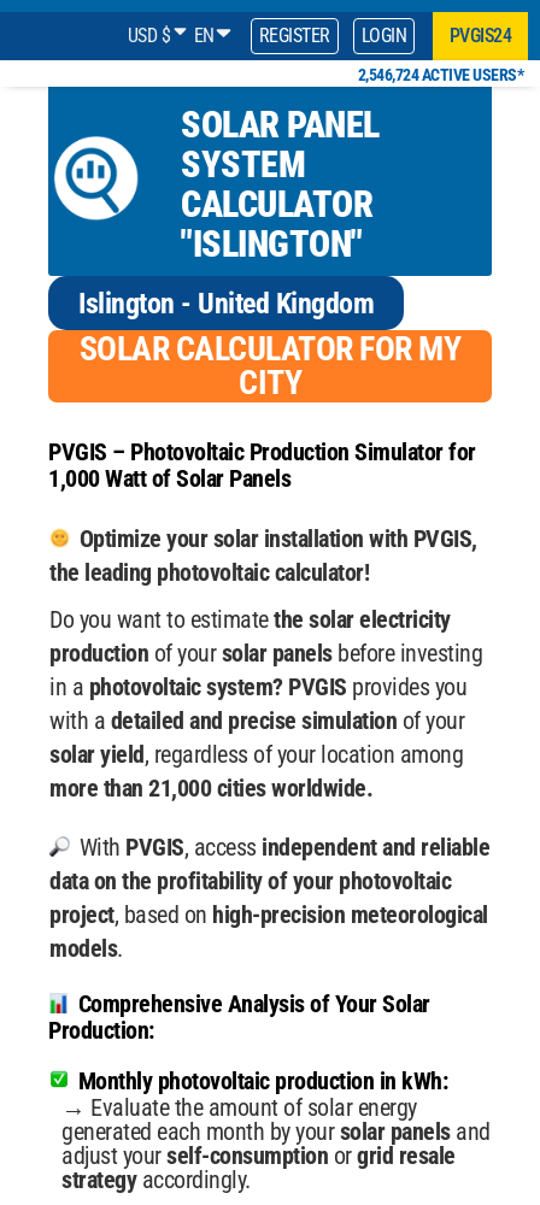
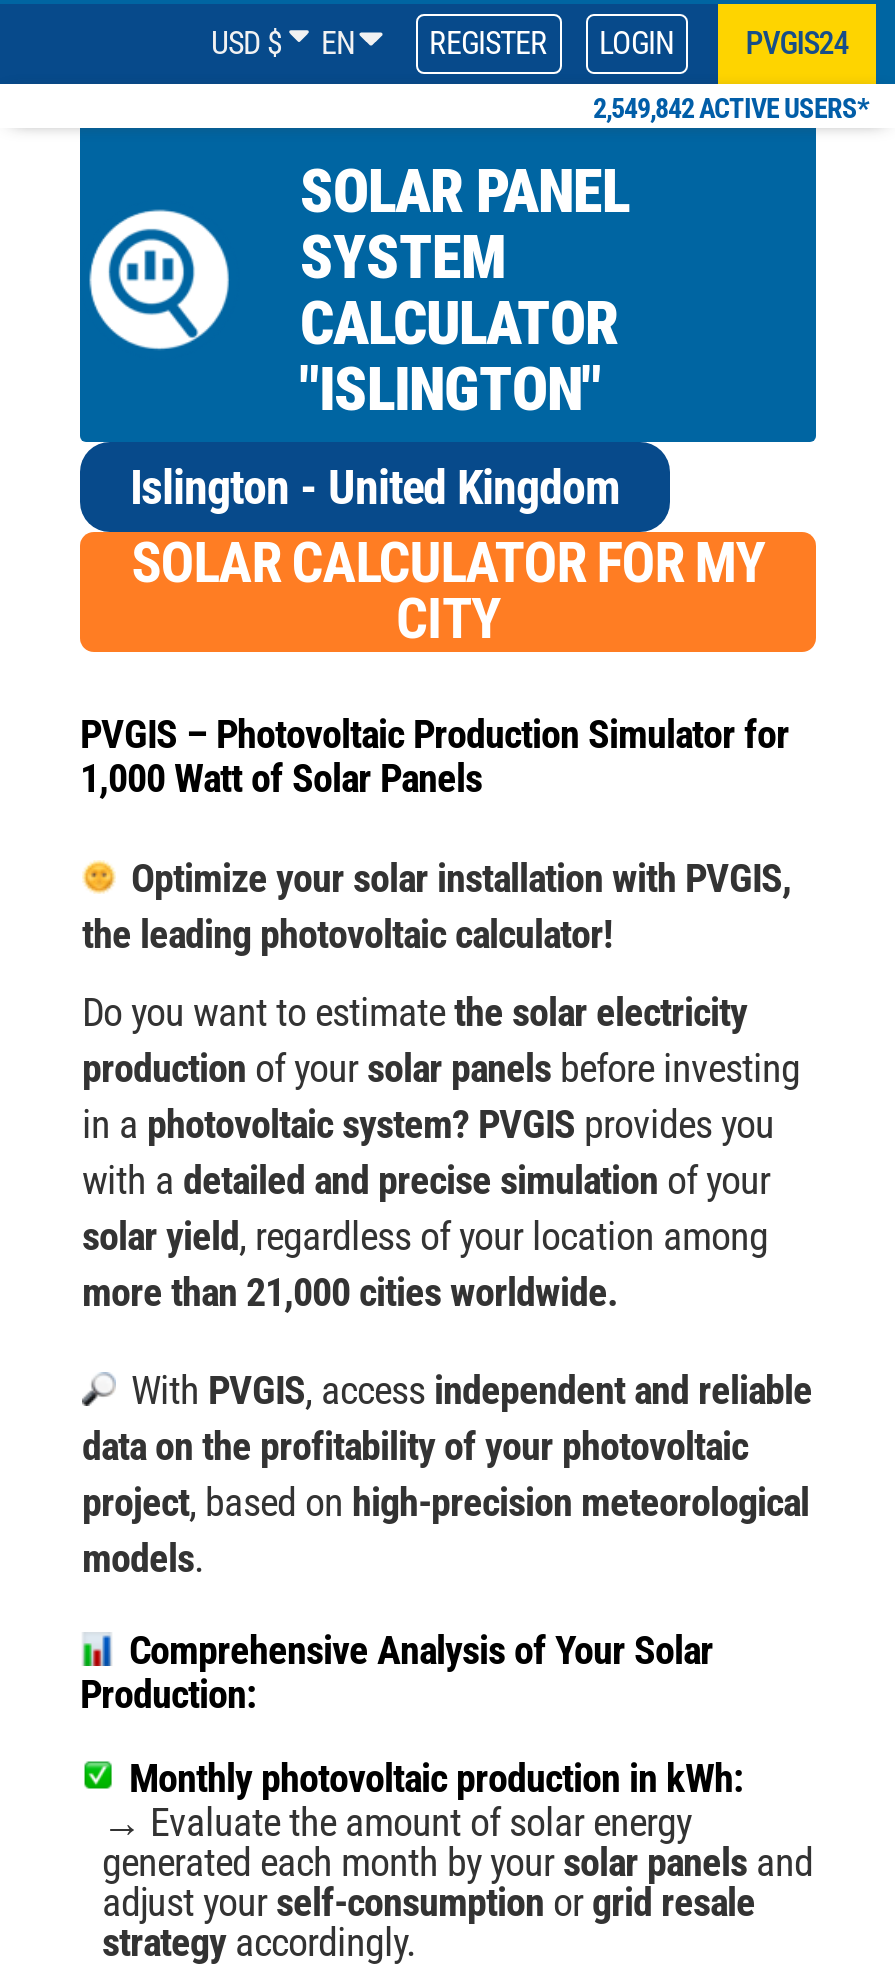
- 2,546,724 ACTIVE USERS*
+ 2,549,842 ACTIVE USERS*
